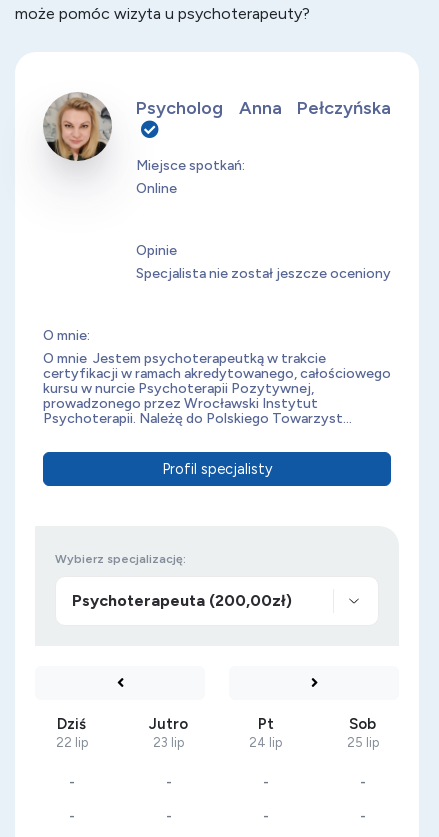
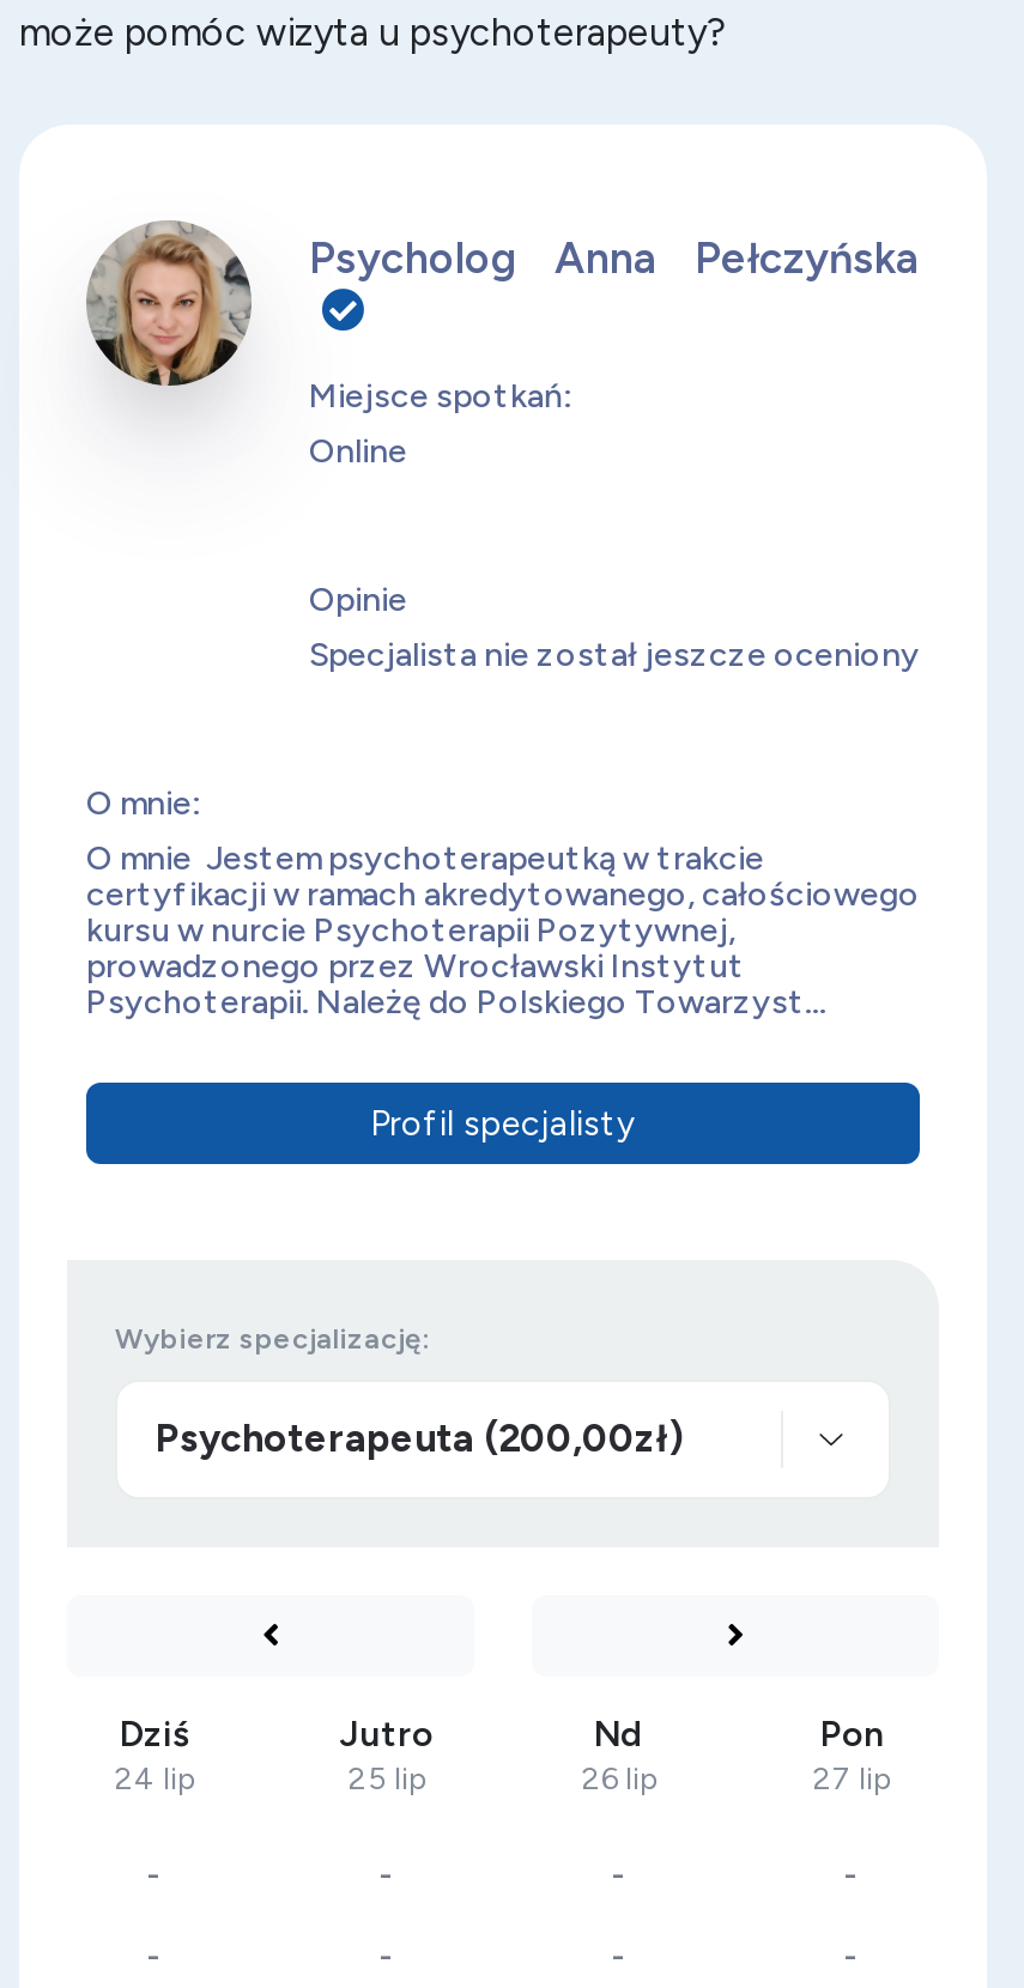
- Pt
- 24 lip
+ Nd
+ 26 lip

- Sob
- 25 lip
+ Pon
+ 27 lip

- 22 lip
+ 24 lip

- 23 lip
+ 25 lip
